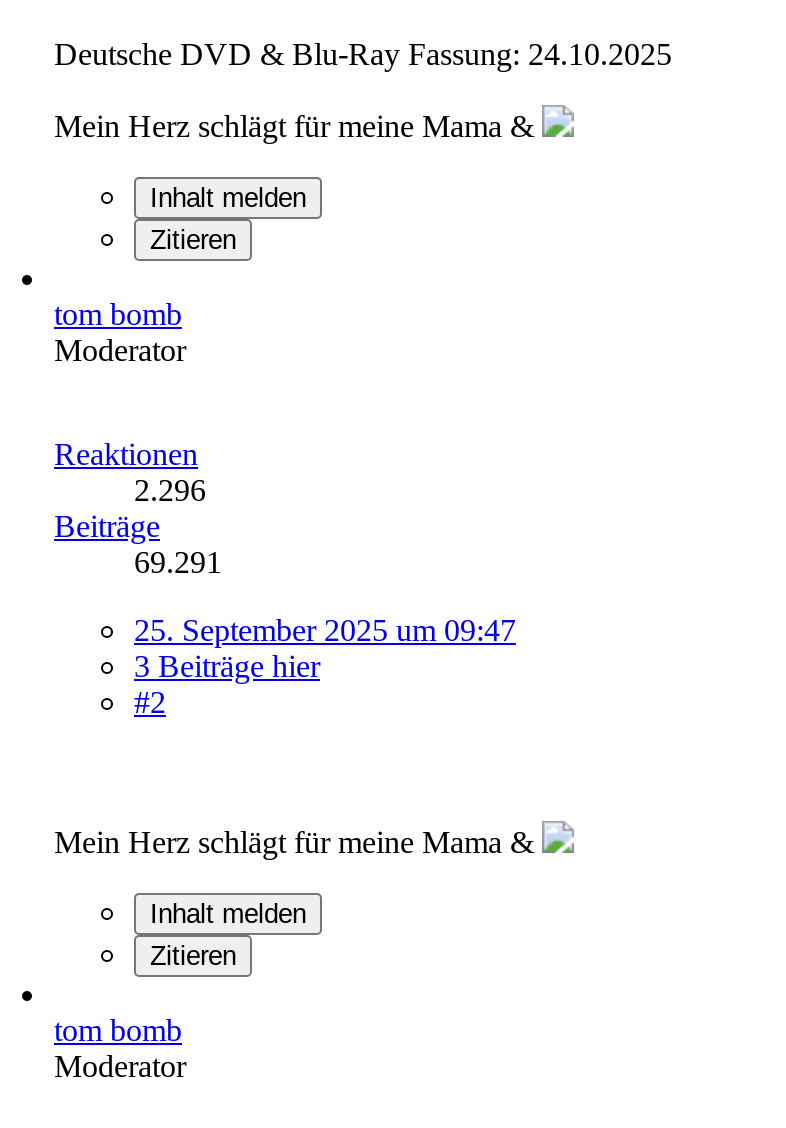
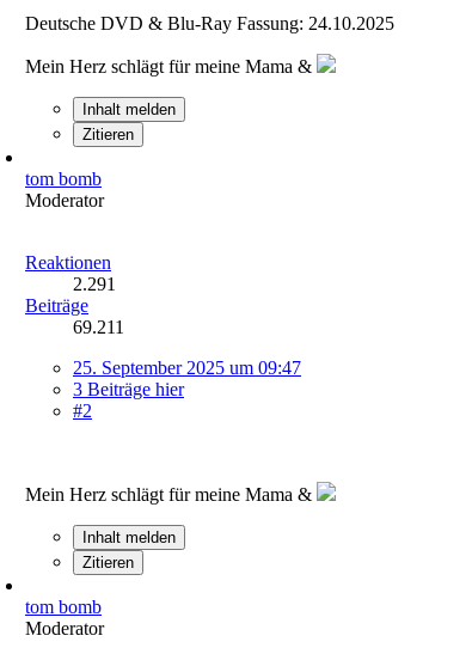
- 2.296
+ 2.291

- 69.291
+ 69.211
